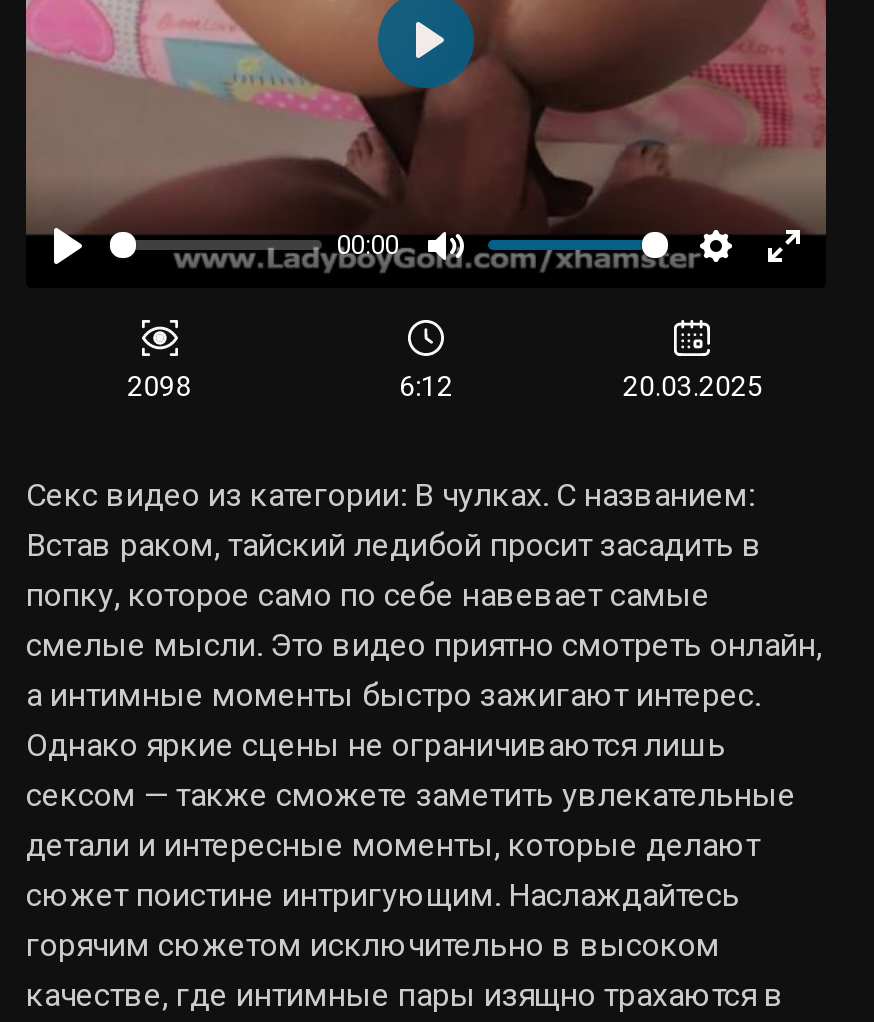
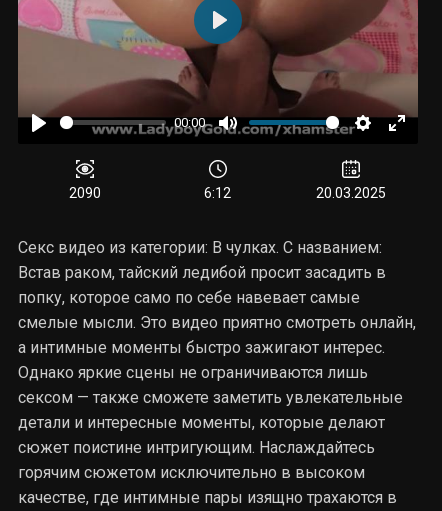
- 2098
+ 2090
